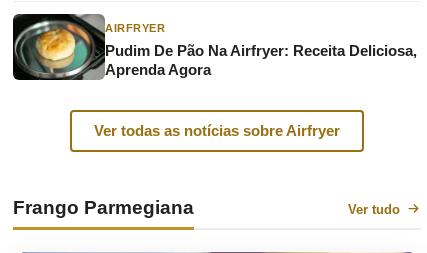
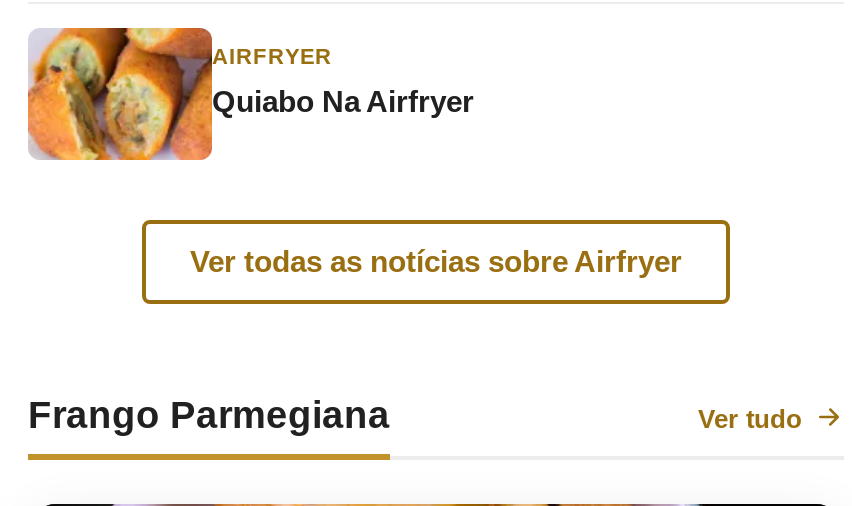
- [image]
- Pudim De Pão Na Airfryer: Receita Deliciosa,
- Aprenda Agora
+ [image]
+ Quiabo Na Airfryer
